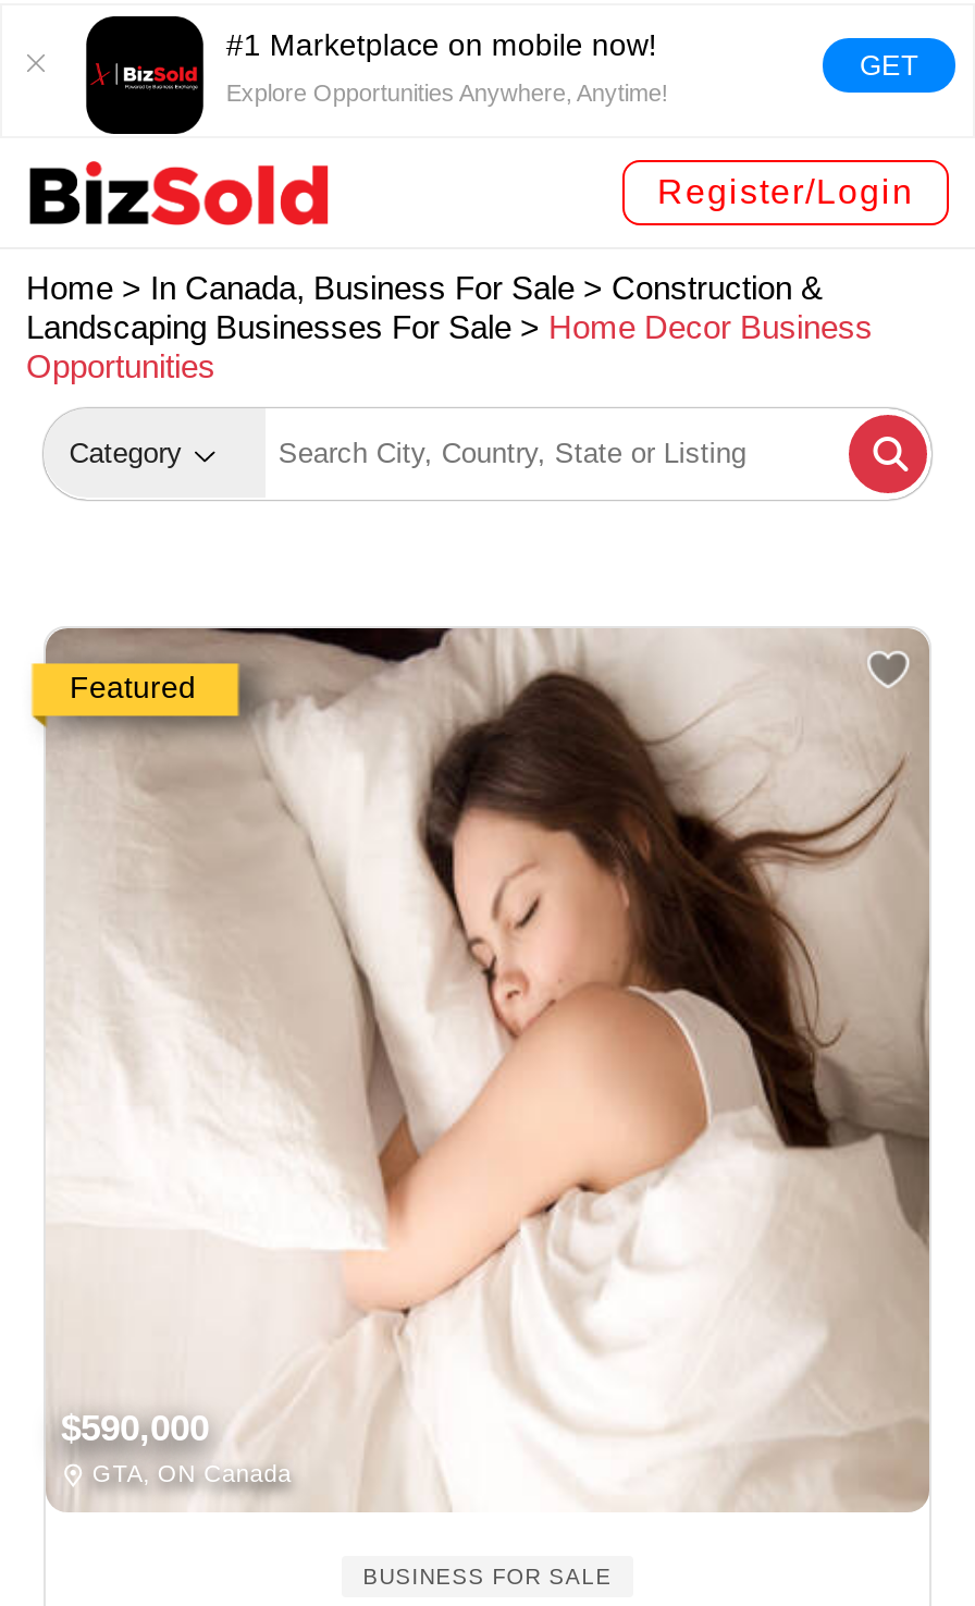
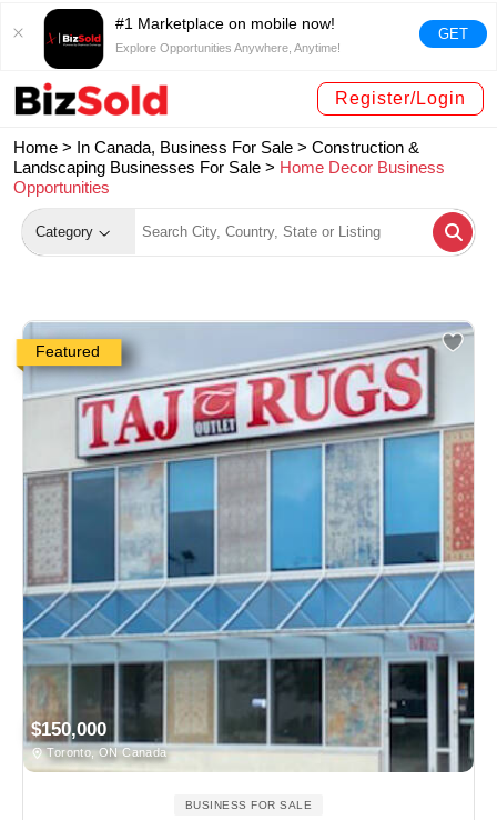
- [image]
- $590,000
+ [image]
+ $150,000

- GTA, ON Canada
+ Toronto, ON Canada
